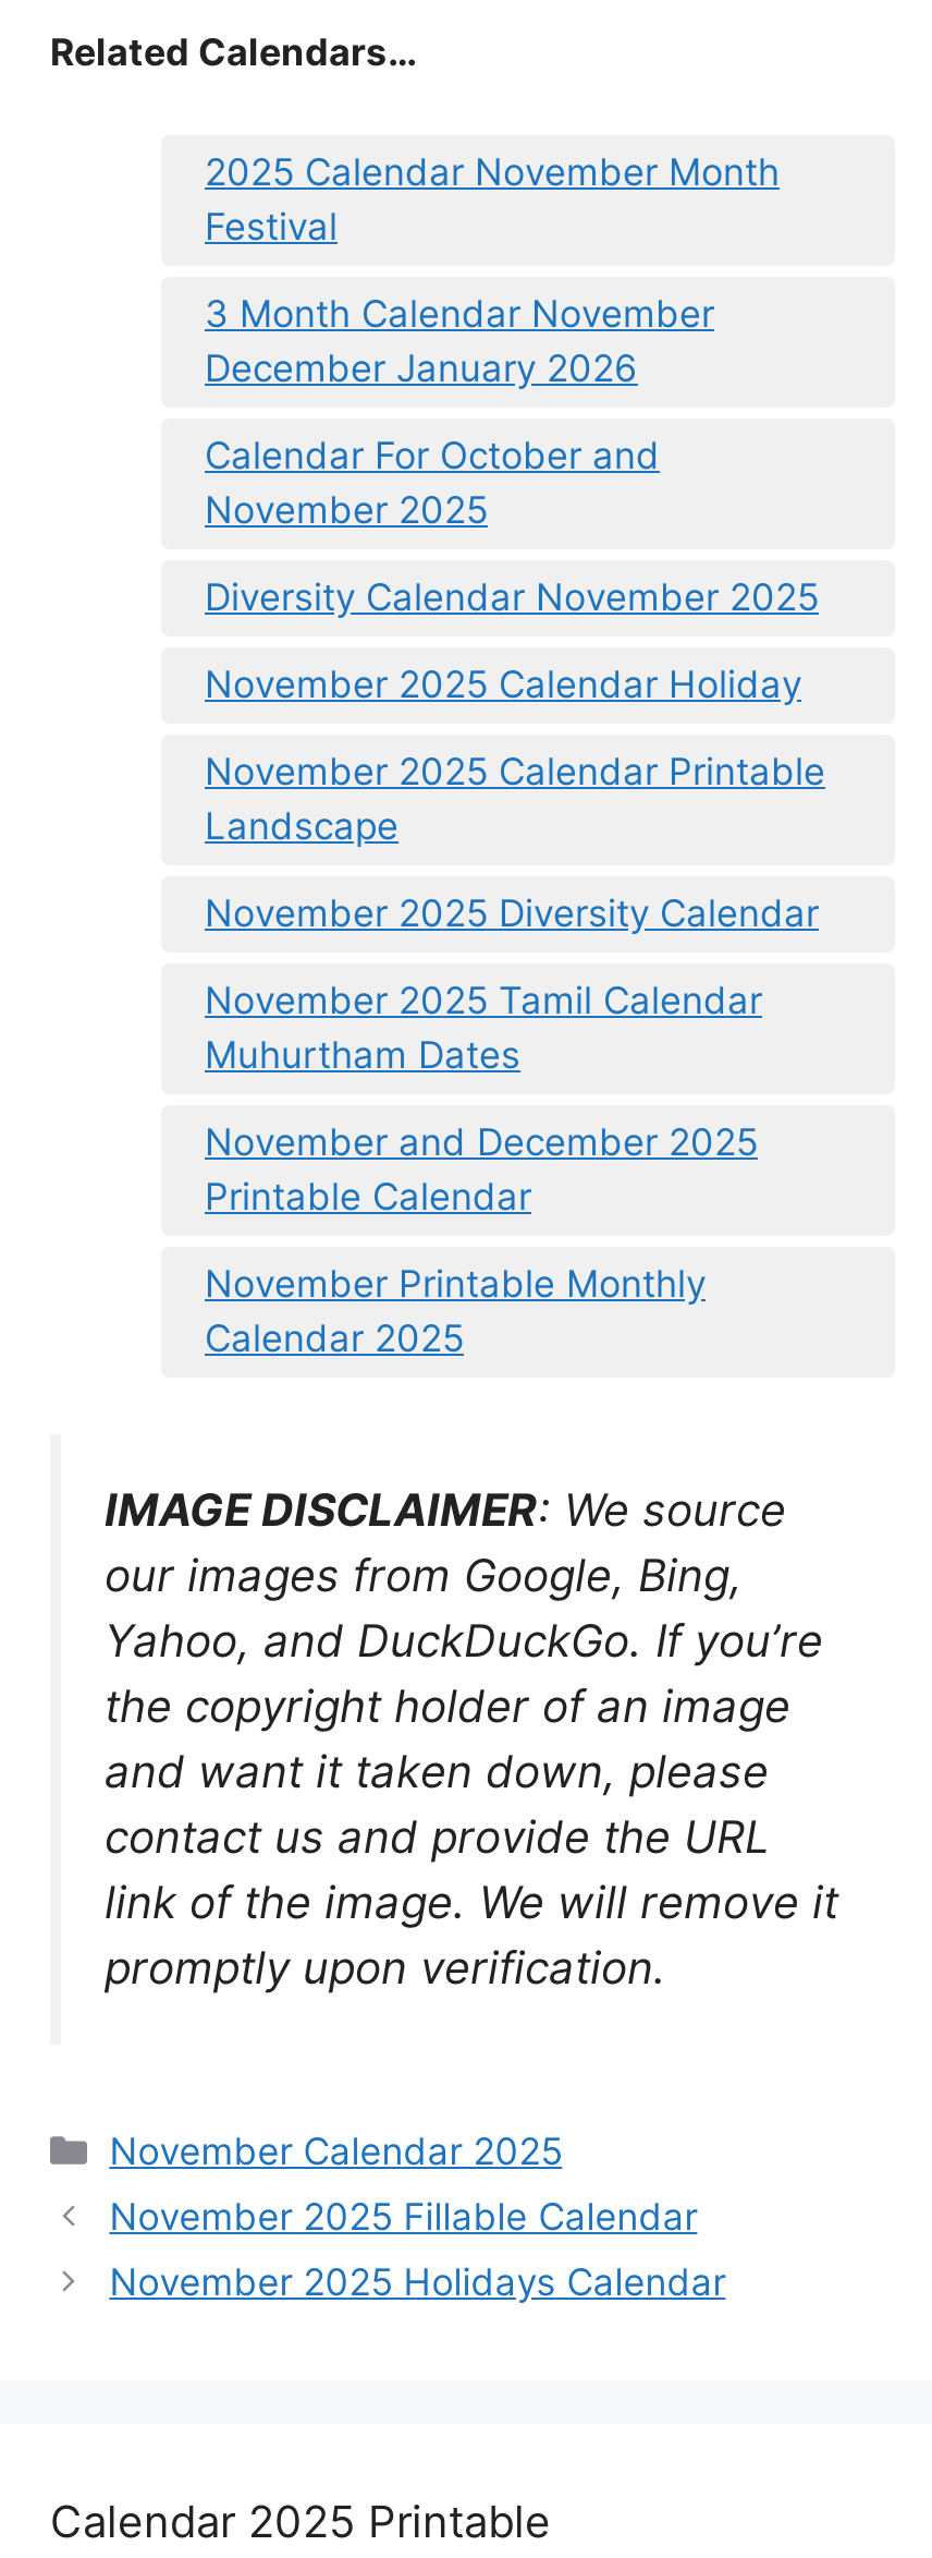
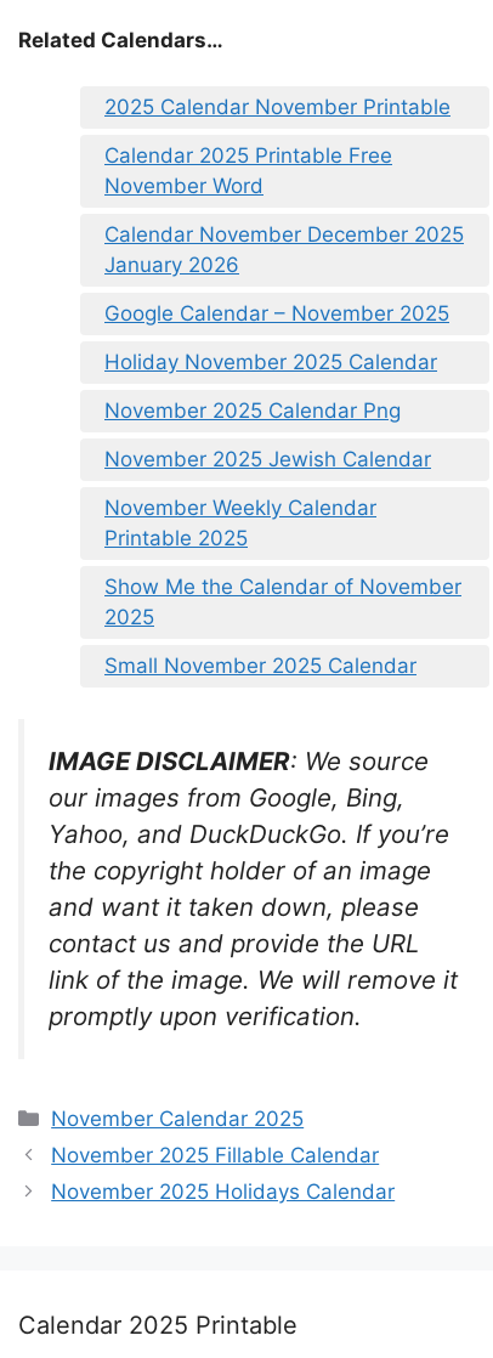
- 2025 Calendar November Month
- Festival
+ 2025 Calendar November Printable

- 3 Month Calendar November
- December January 2026
+ Calendar 2025 Printable Free
+ November Word

- Calendar For October and
- November 2025
+ Calendar November December 2025
+ January 2026

- Diversity Calendar November 2025
+ Google Calendar – November 2025

- November 2025 Calendar Holiday
+ Holiday November 2025 Calendar

- November 2025 Calendar Printable
- Landscape
+ November 2025 Calendar Png

- November 2025 Diversity Calendar
+ November 2025 Jewish Calendar

- November 2025 Tamil Calendar
- Muhurtham Dates
+ November Weekly Calendar
+ Printable 2025

- November and December 2025
- Printable Calendar
+ Show Me the Calendar of November
+ 2025

- November Printable Monthly
- Calendar 2025
+ Small November 2025 Calendar
